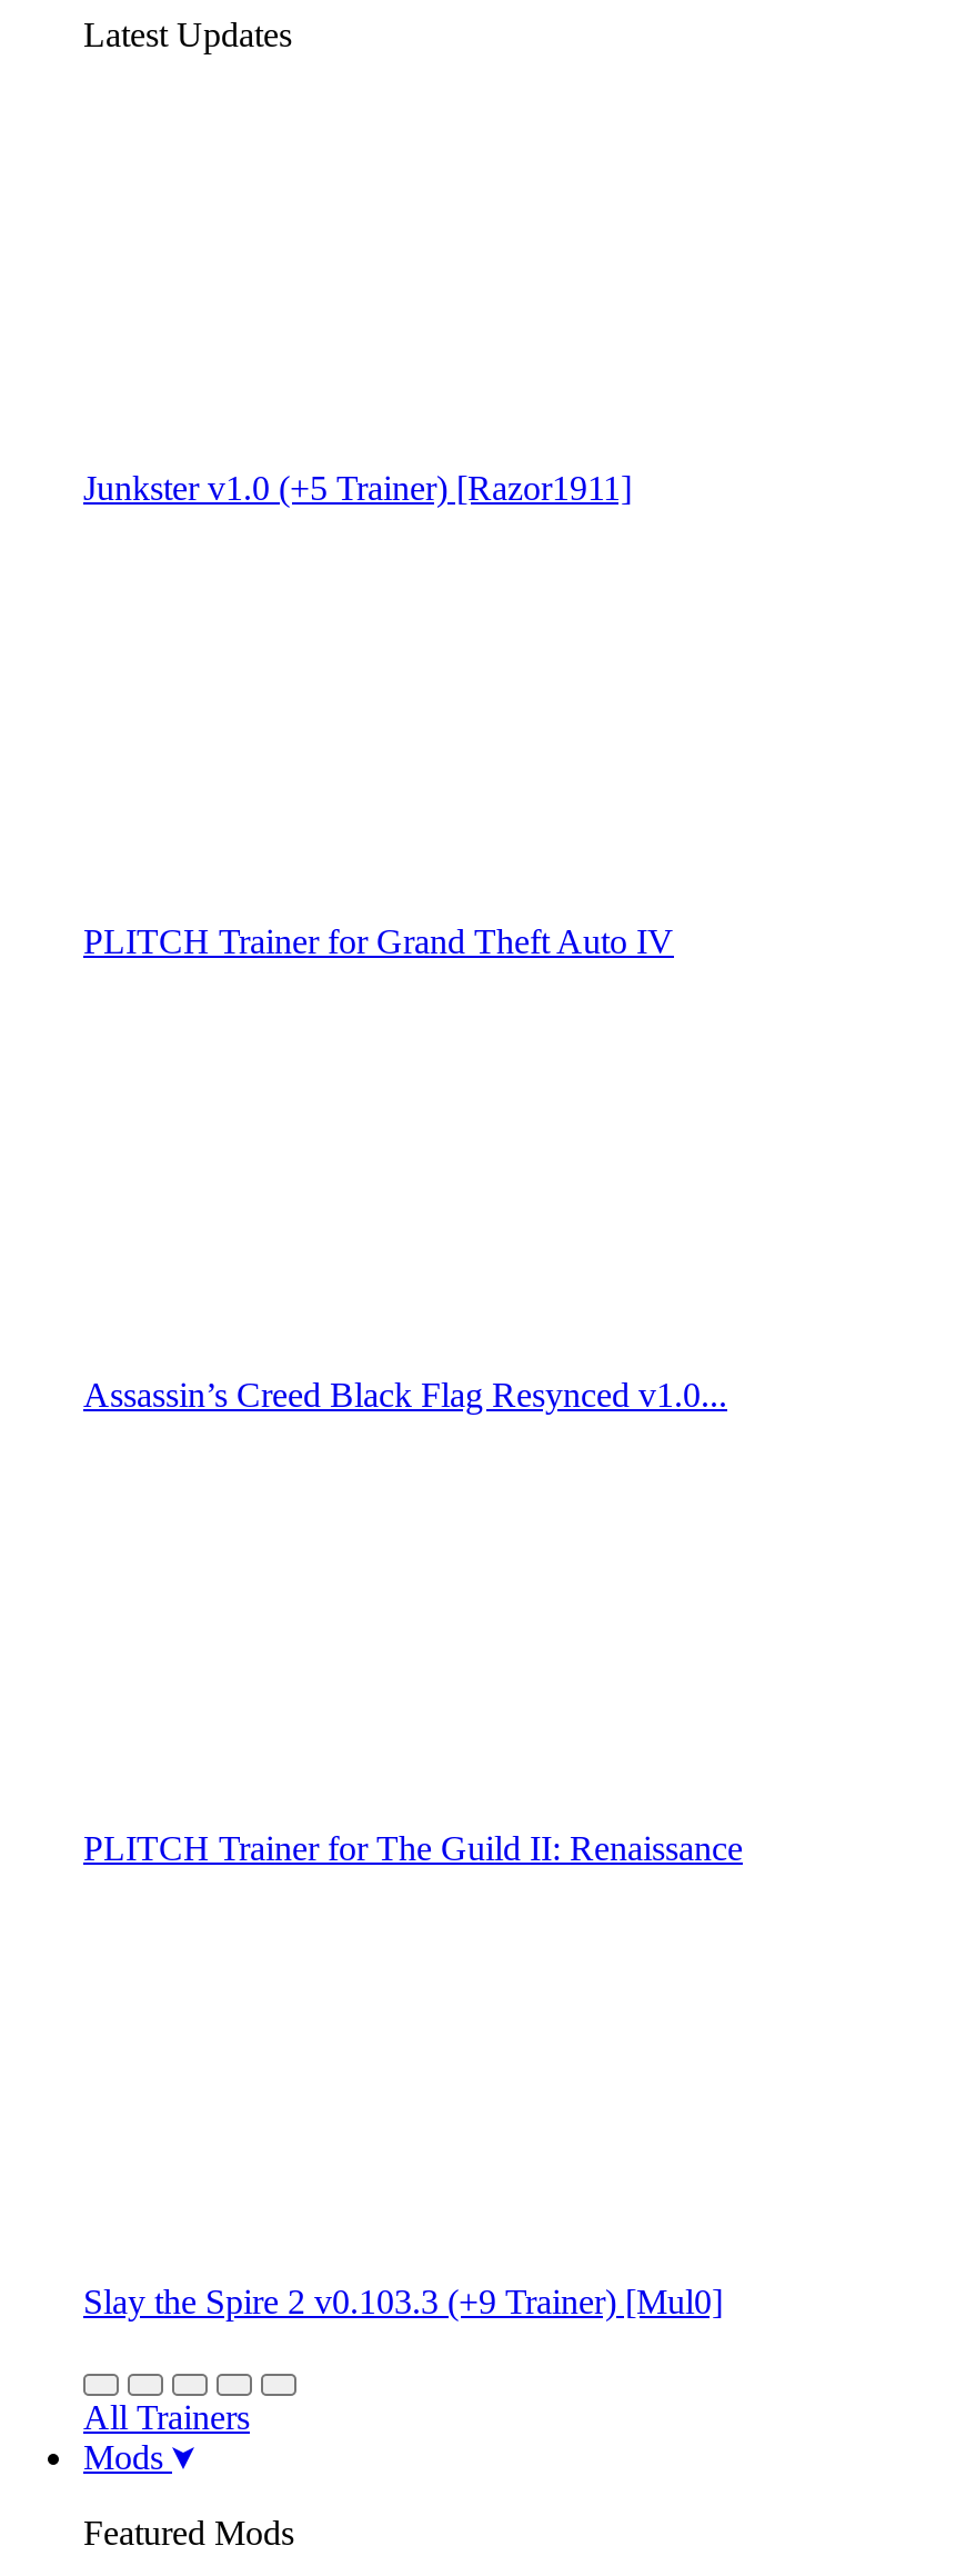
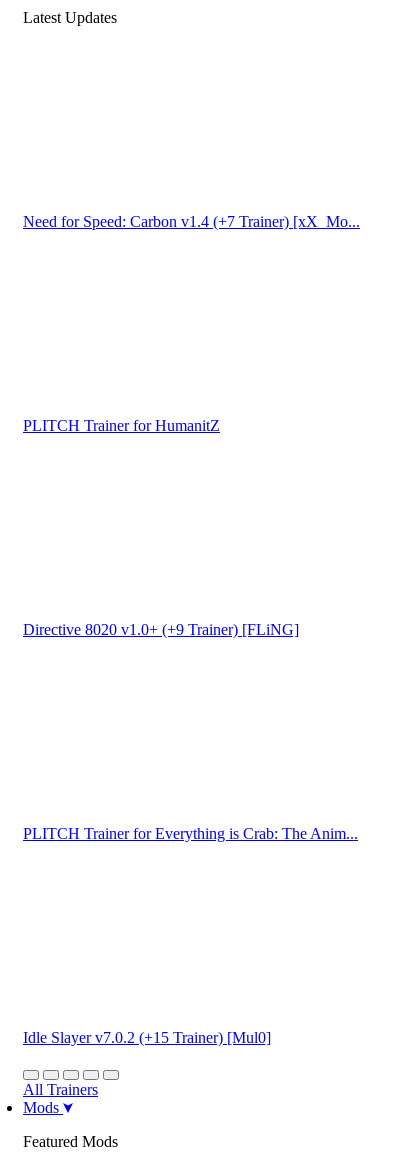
- Junkster v1.0 (+5 Trainer) [Razor1911]
+ Need for Speed: Carbon v1.4 (+7 Trainer) [xX_Mo...

- PLITCH Trainer for Grand Theft Auto IV
+ PLITCH Trainer for HumanitZ

- Assassin’s Creed Black Flag Resynced v1.0...
+ Directive 8020 v1.0+ (+9 Trainer) [FLiNG]

- PLITCH Trainer for The Guild II: Renaissance
+ PLITCH Trainer for Everything is Crab: The Anim...

- Slay the Spire 2 v0.103.3 (+9 Trainer) [Mul0]
+ Idle Slayer v7.0.2 (+15 Trainer) [Mul0]
